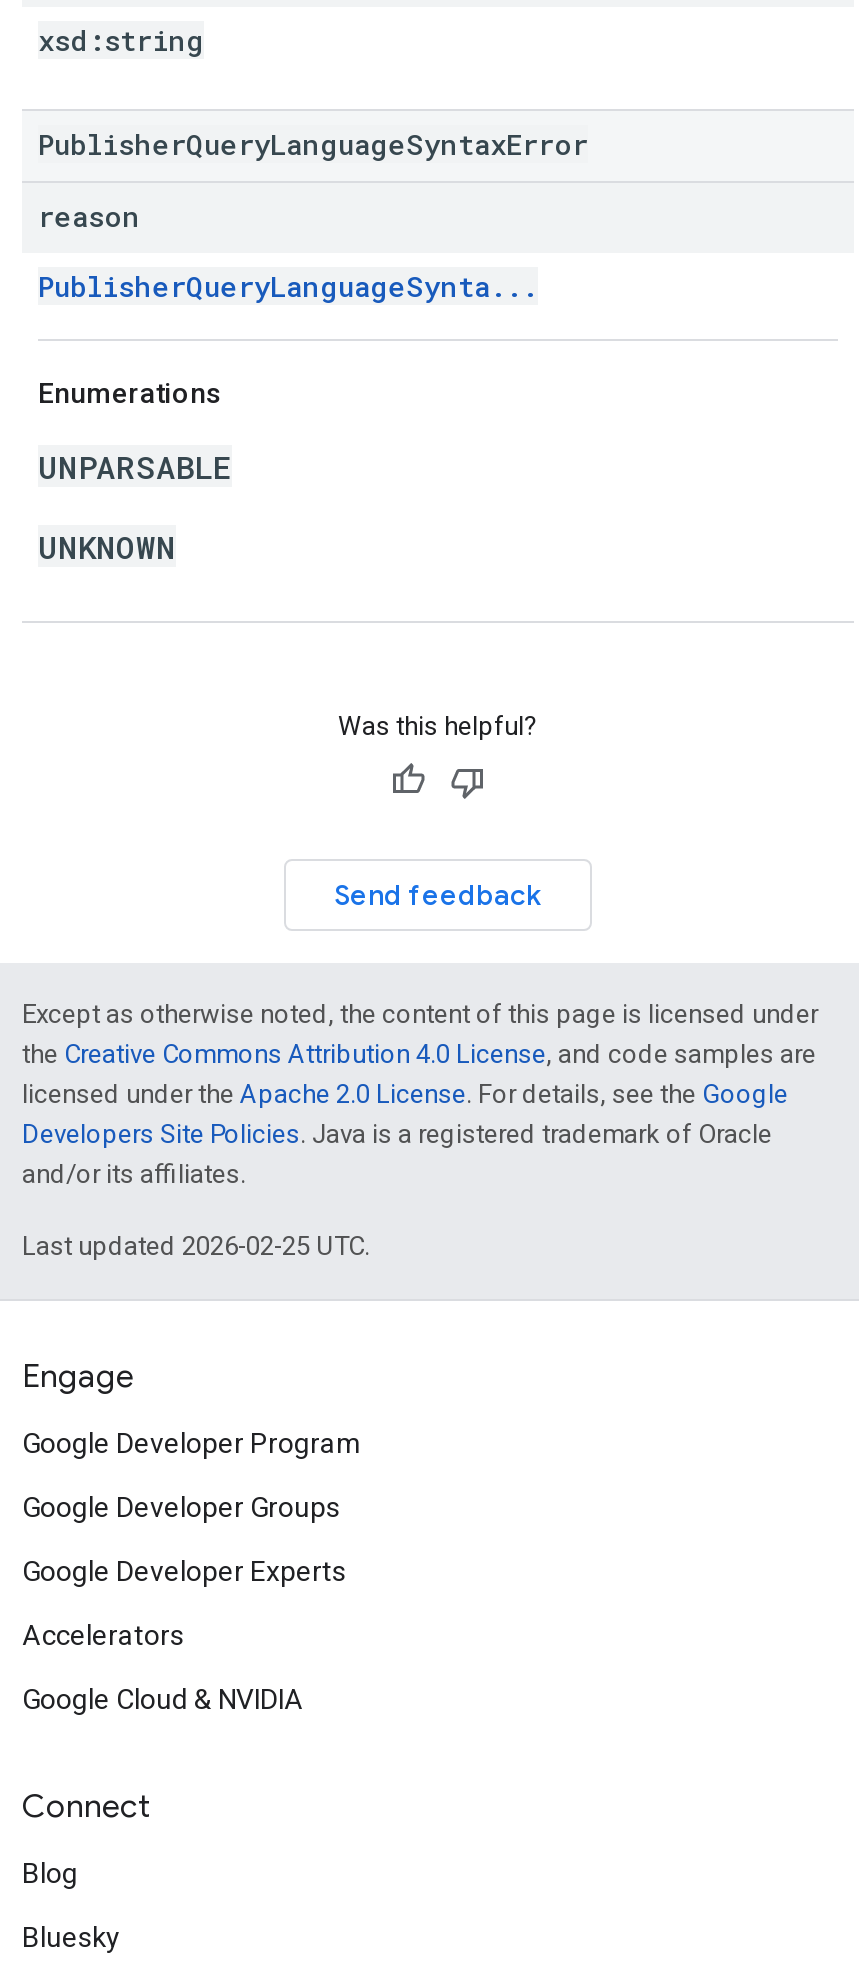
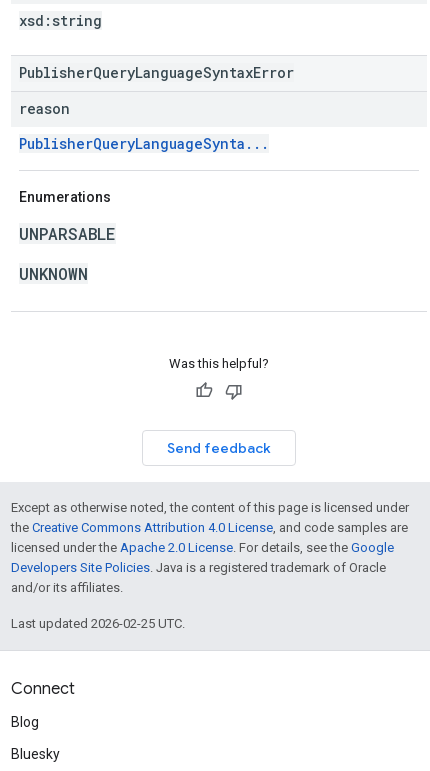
- Engage
- Google Developer Program
- Google Developer Groups
- Google Developer Experts
- Accelerators
- Google Cloud & NVIDIA
